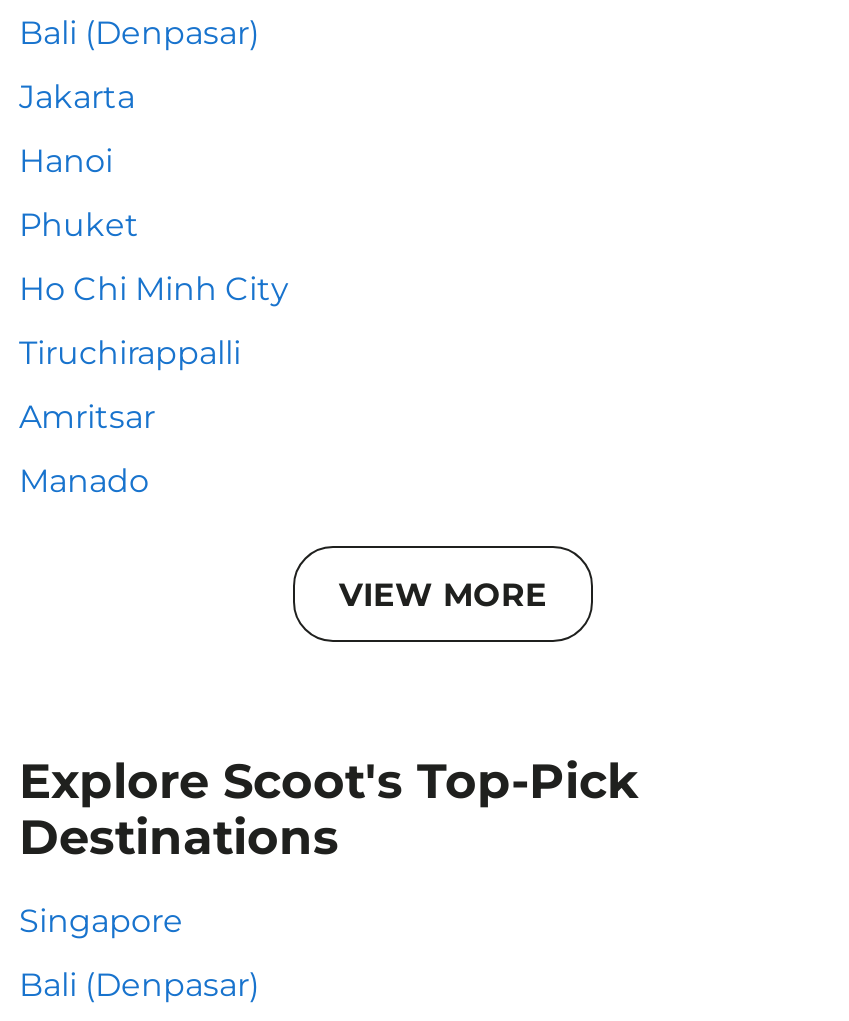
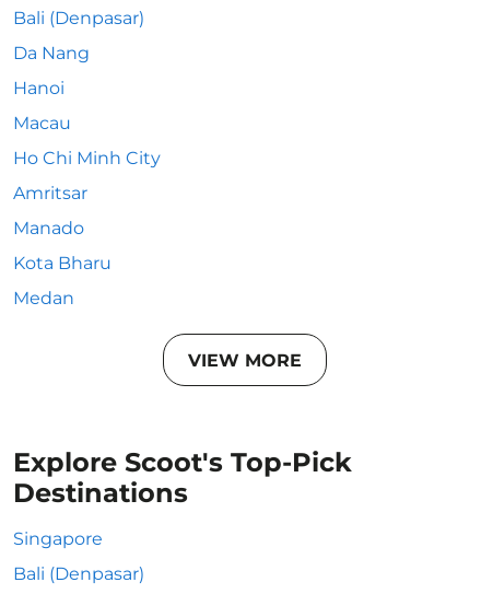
- Jakarta
+ Da Nang

- Phuket
+ Macau

- Tiruchirappalli

moved up: Amritsar | Manado

+ Kota Bharu
+ Medan
